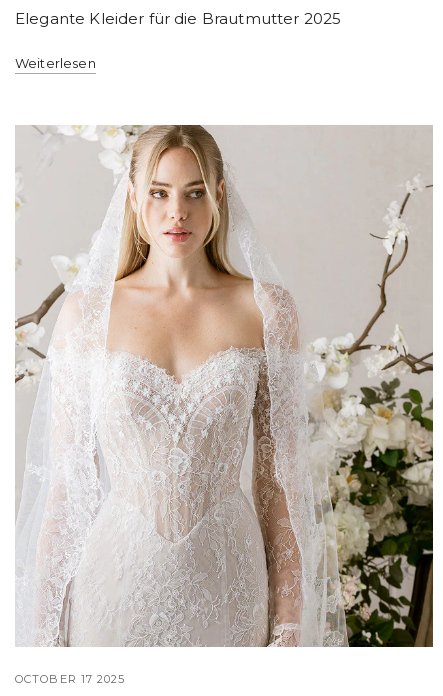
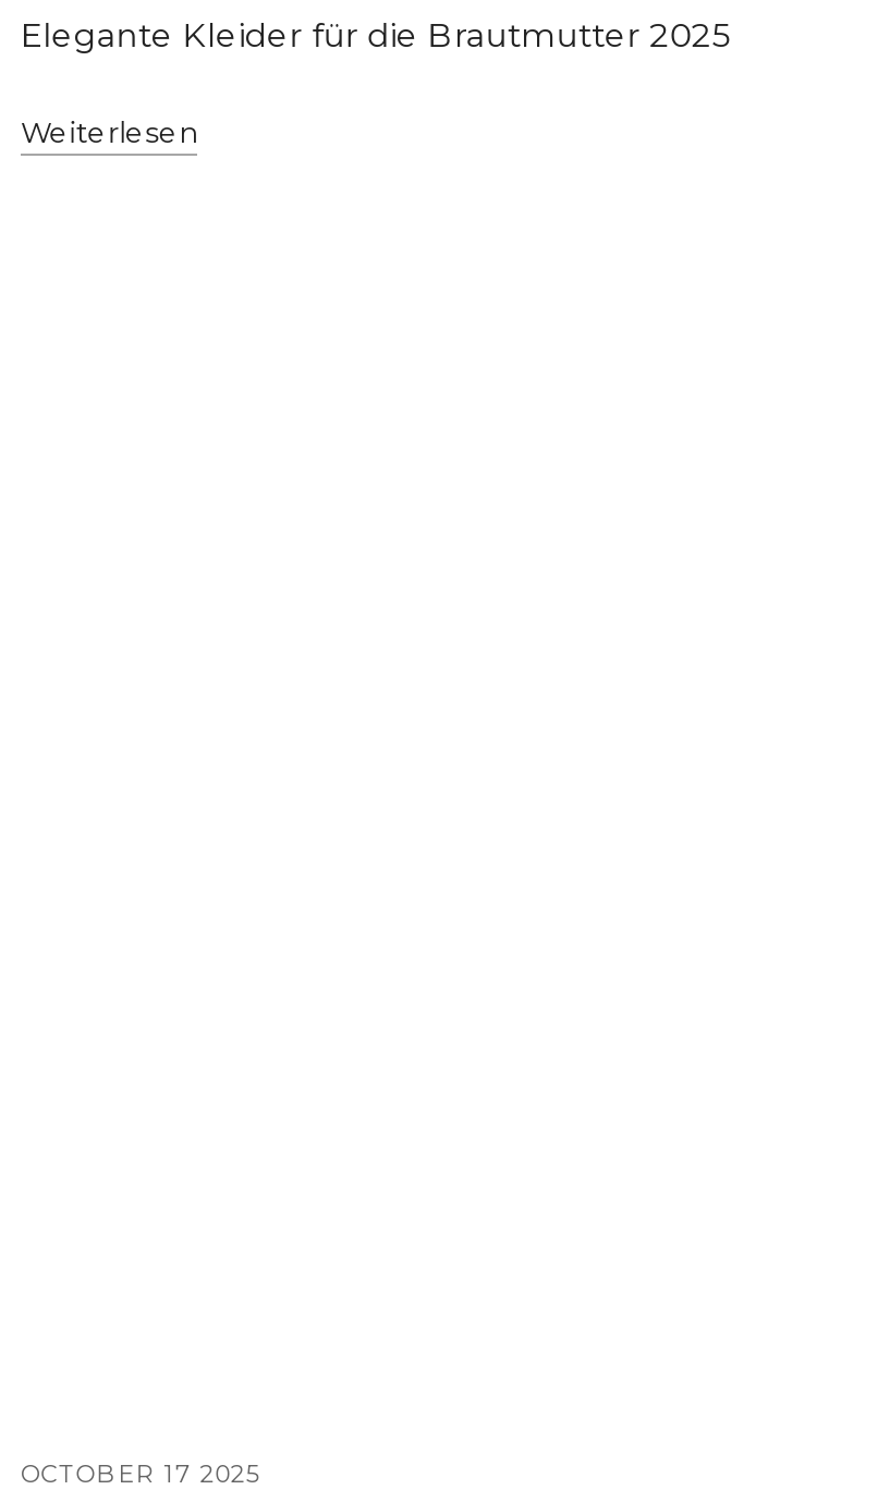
- [image]
